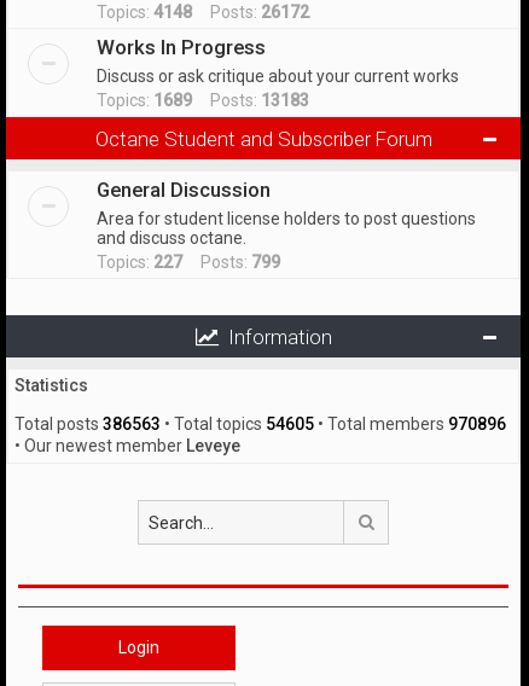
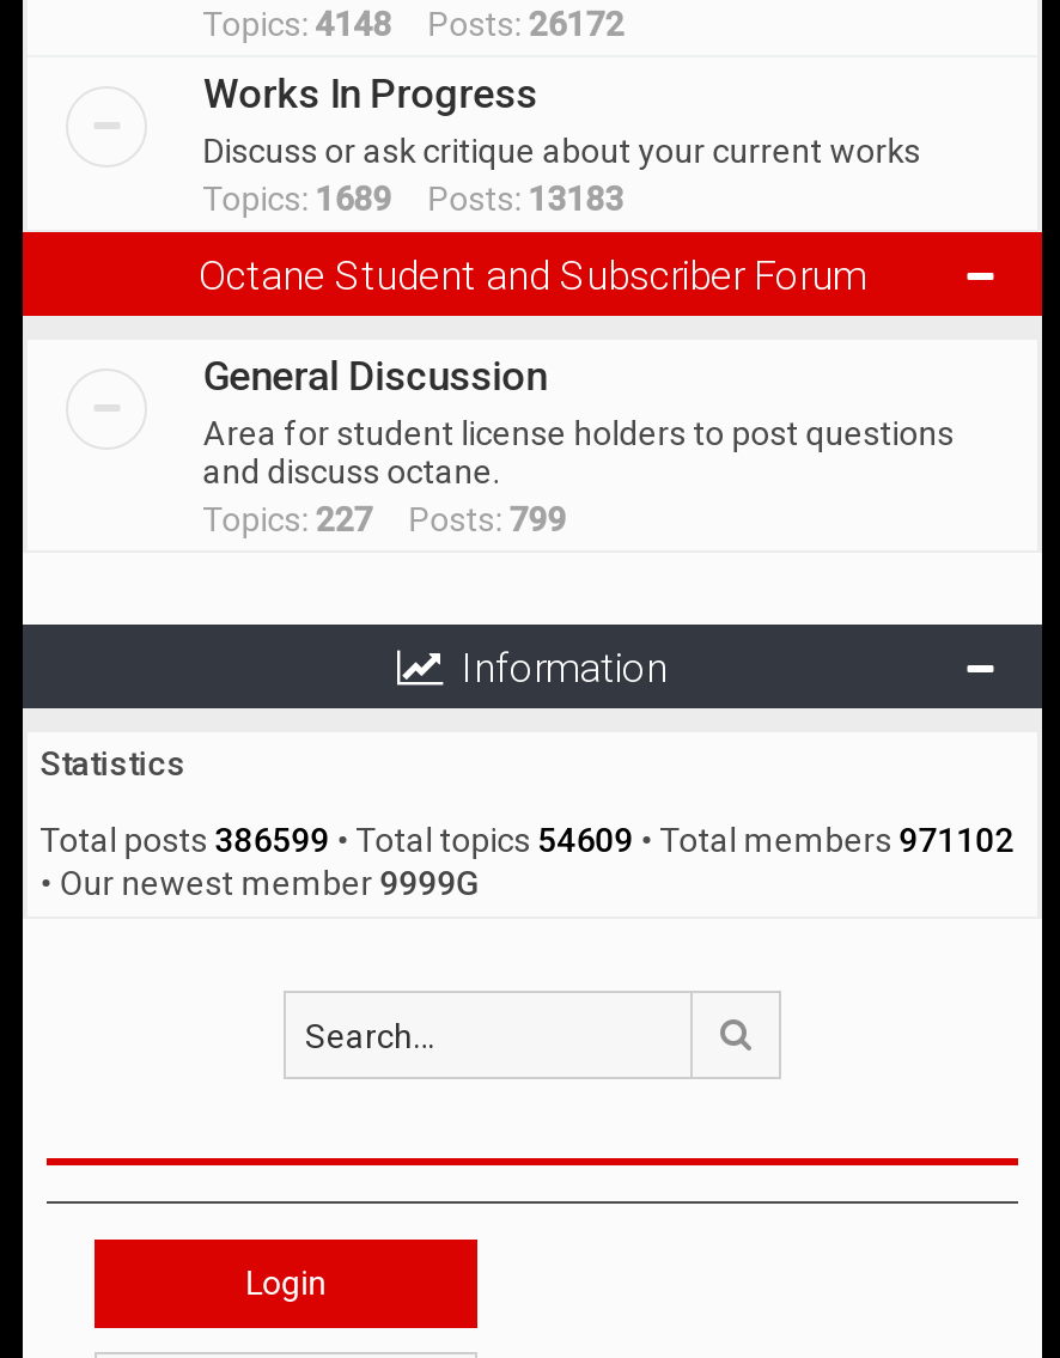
- Total posts 386563 • Total topics 54605 • Total members 970896
+ Total posts 386599 • Total topics 54609 • Total members 971102

- • Our newest member Leveye
+ • Our newest member 9999G
